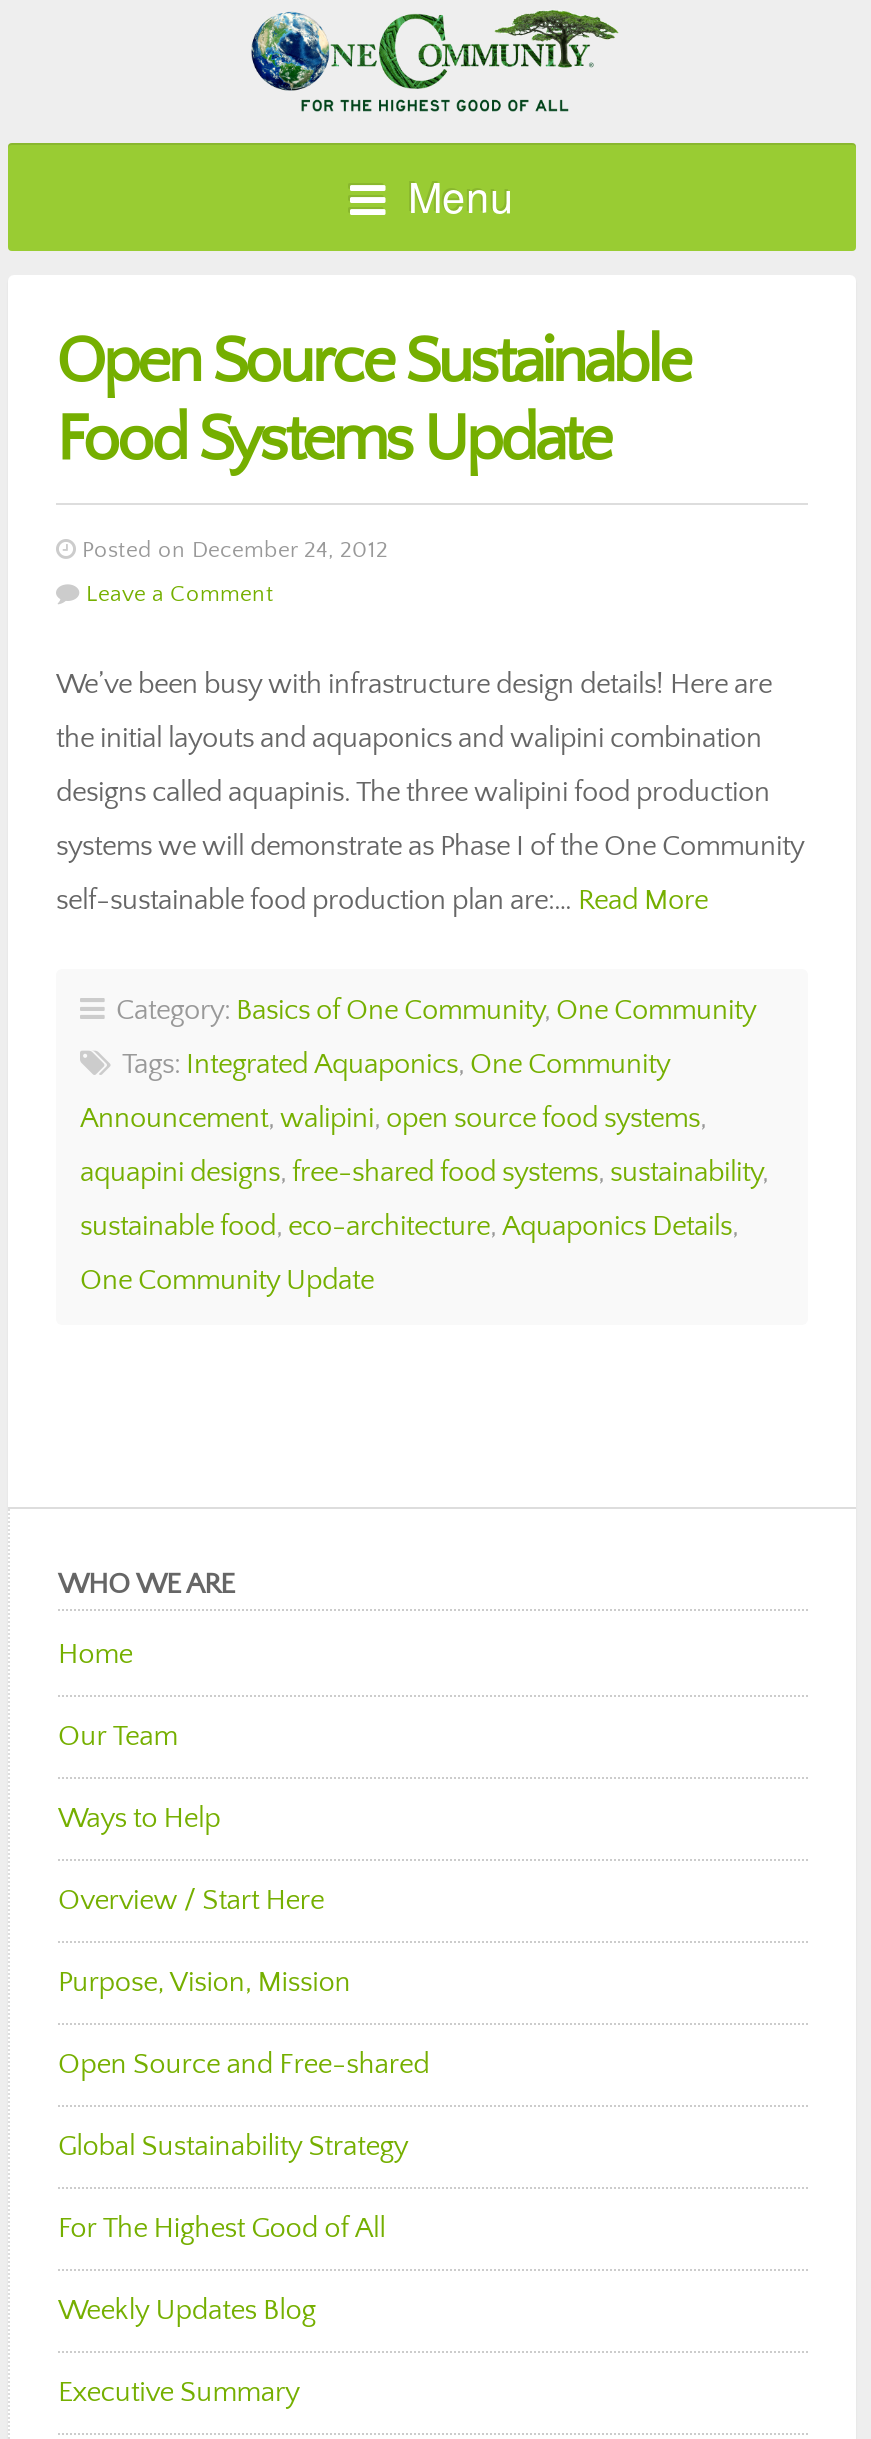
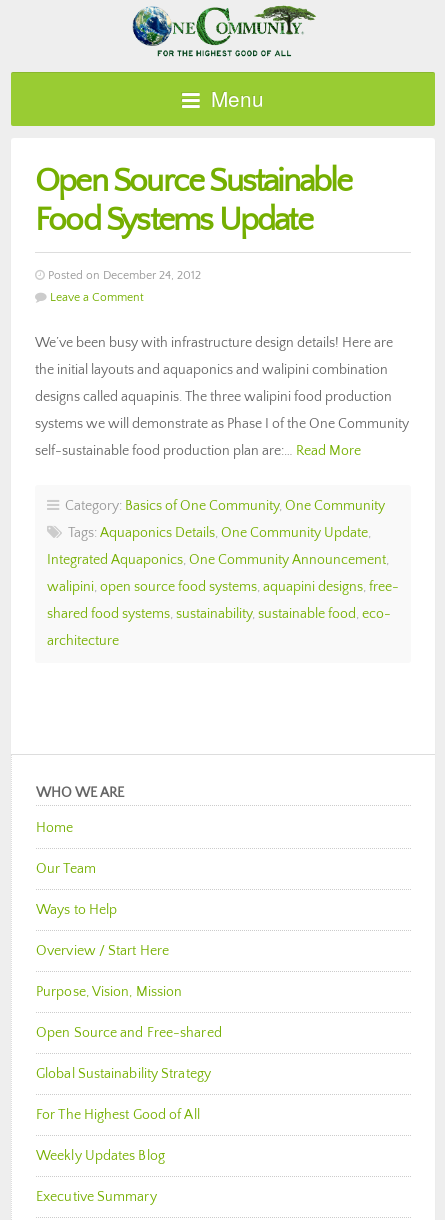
- Tags: Integrated Aquaponics, One Community
+ Tags: Aquaponics Details, One Community Update,

- Announcement, walipini, open source food systems,
+ Integrated Aquaponics, One Community Announcement,

- aquapini designs, free-shared food systems, sustainability,
+ walipini, open source food systems, aquapini designs, free-

- sustainable food, eco-architecture, Aquaponics Details,
+ shared food systems, sustainability, sustainable food, eco-

- One Community Update
+ architecture
